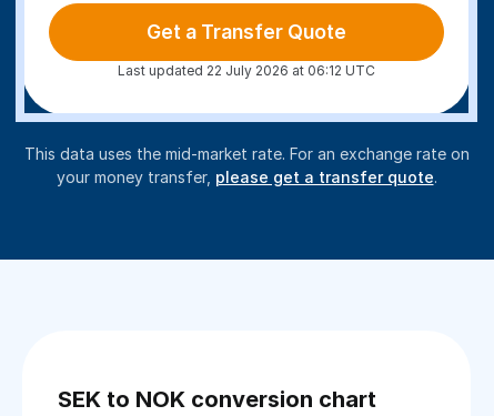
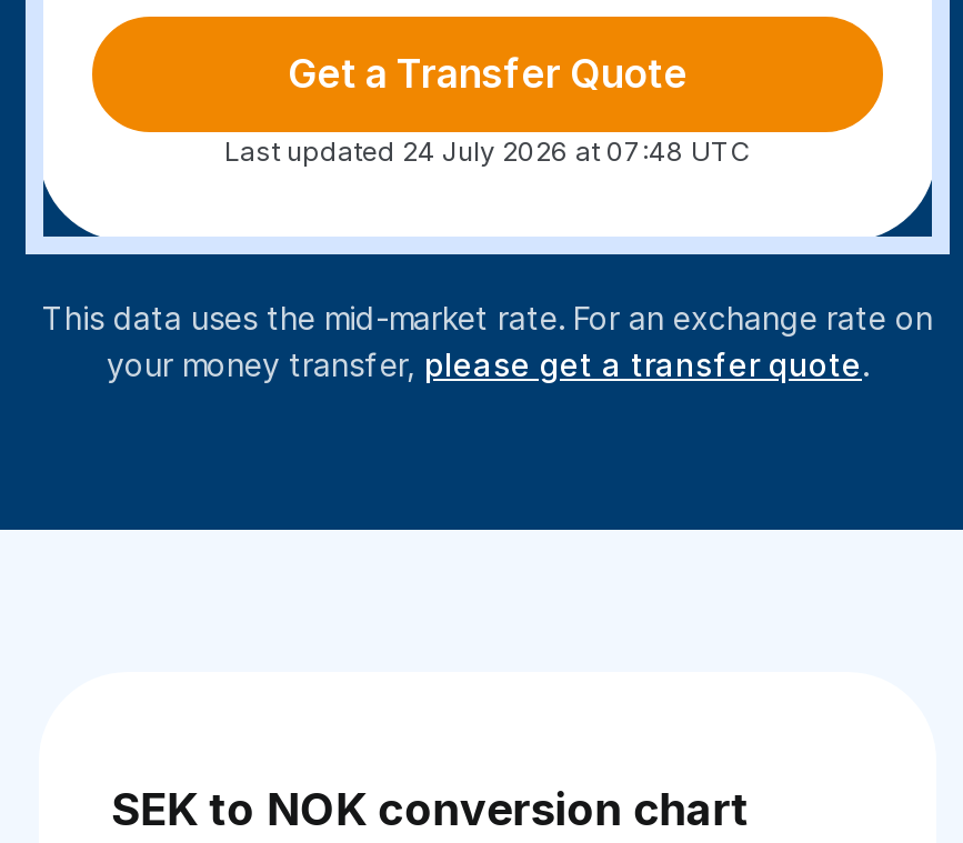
- Last updated 22 July 2026 at 06:12 UTC
+ Last updated 24 July 2026 at 07:48 UTC
